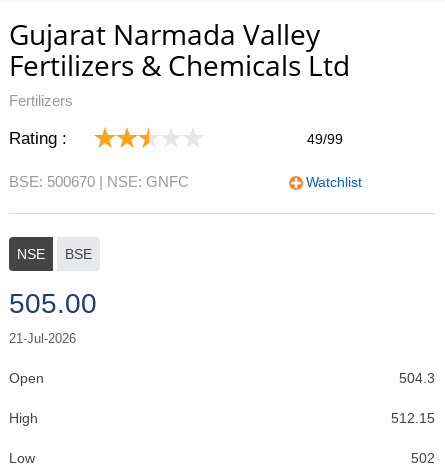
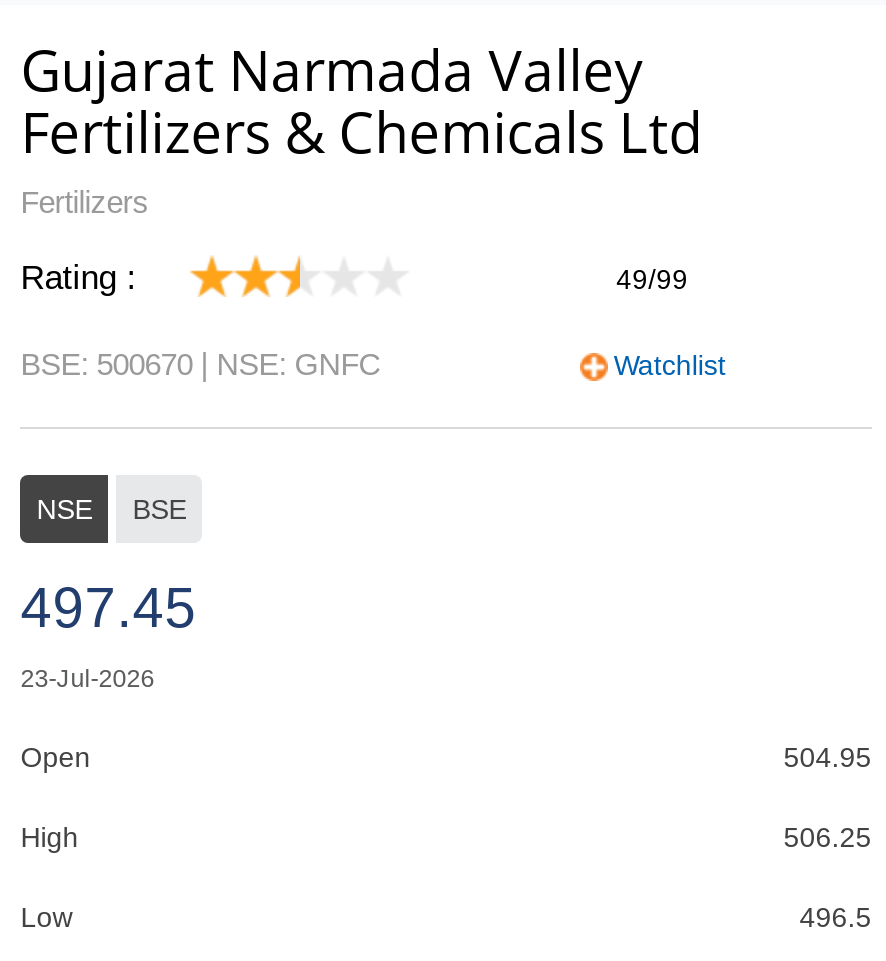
- 505.00
- 21-Jul-2026
+ 497.45
+ 23-Jul-2026

- 504.3
+ 504.95

- 512.15
+ 506.25

- 502
+ 496.5
